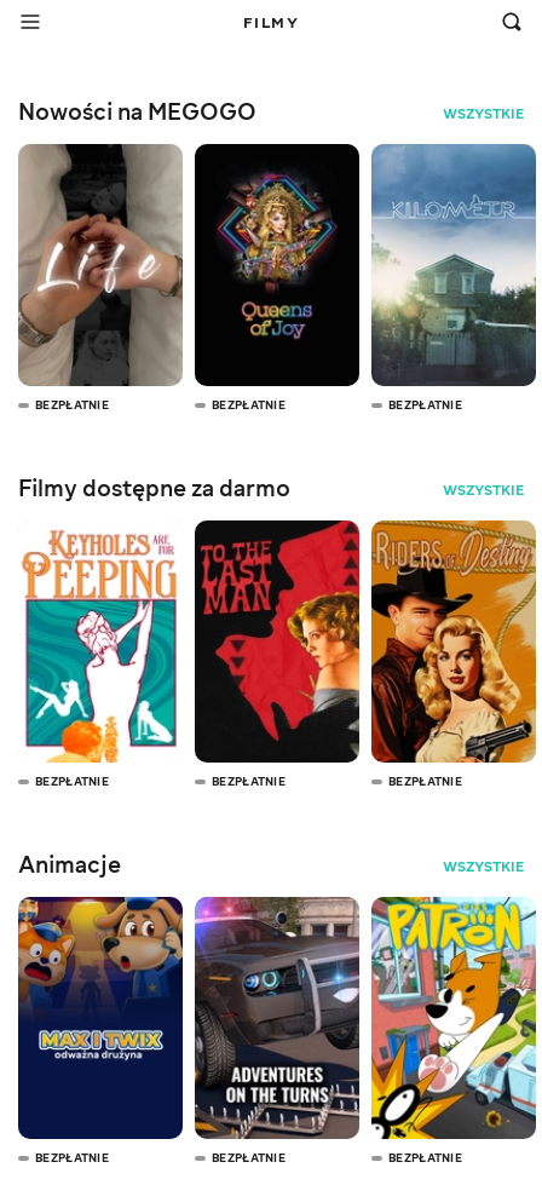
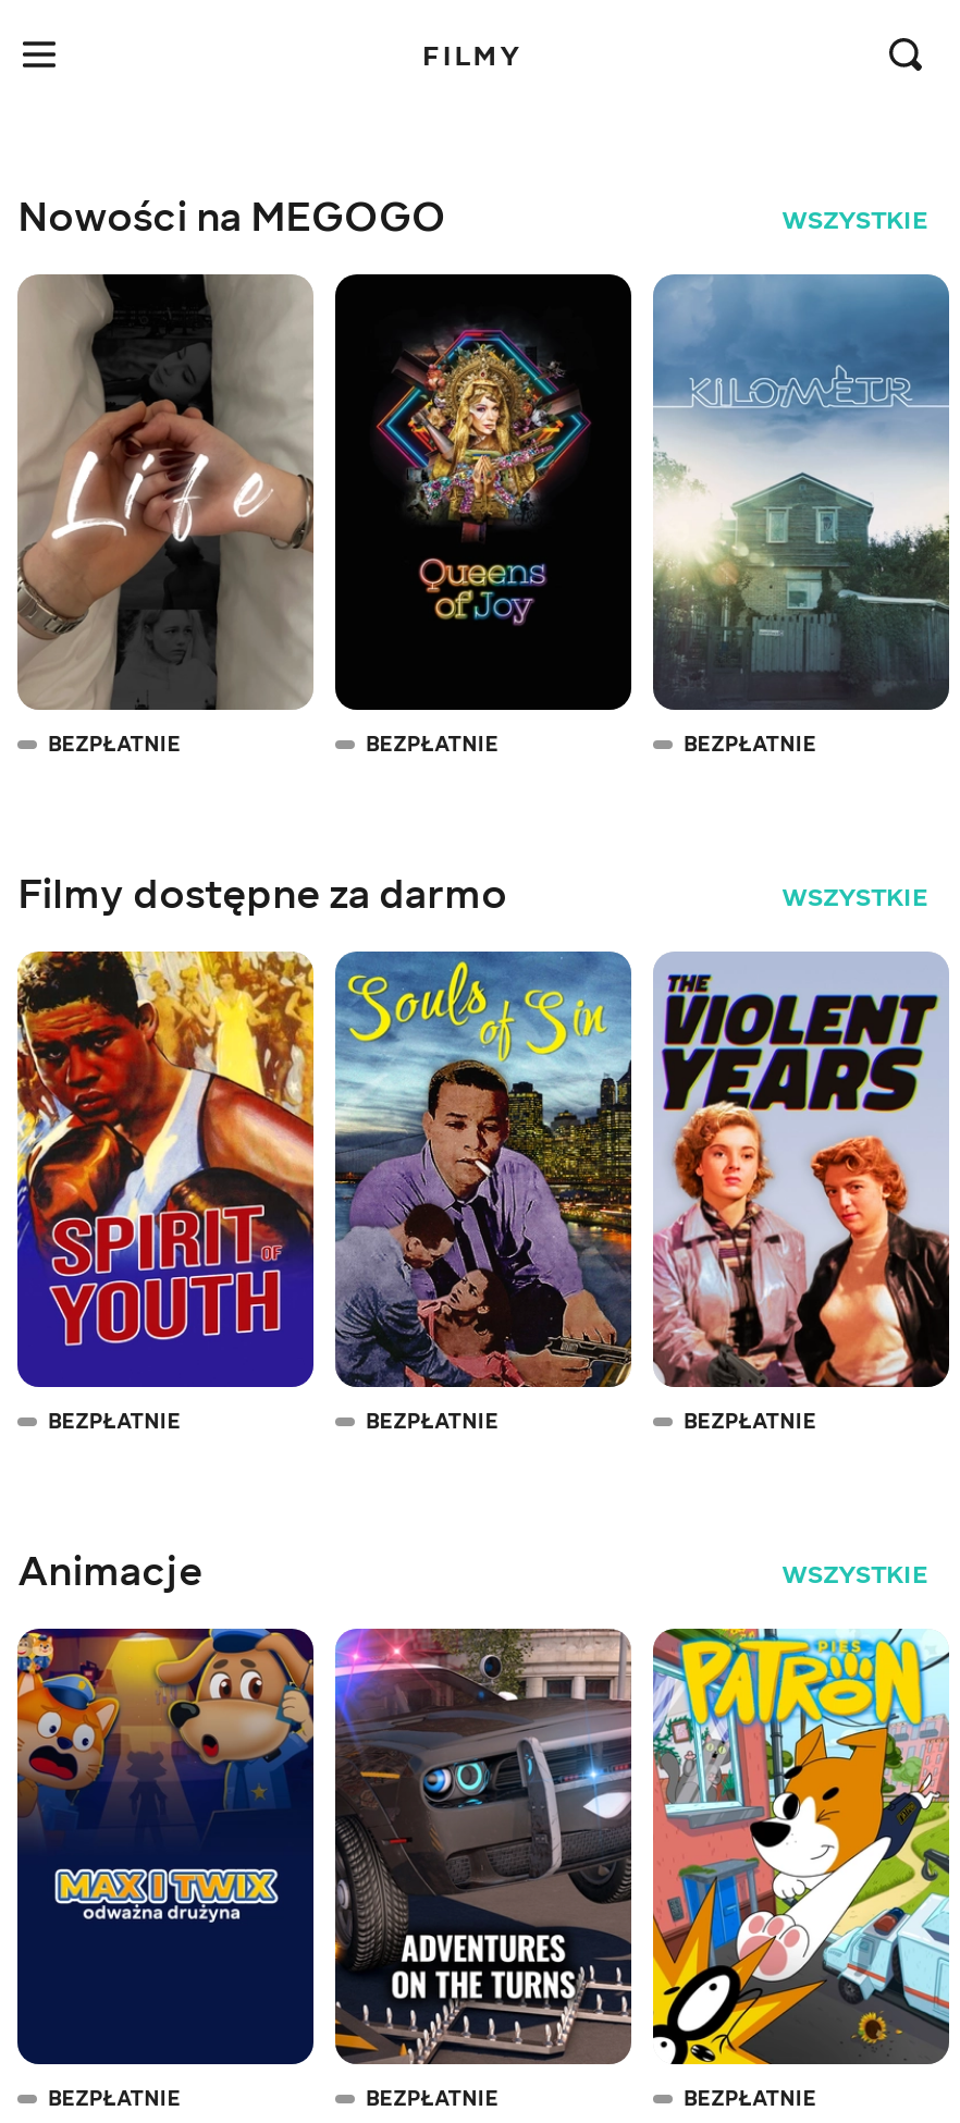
- [image]
+ [image]

- [image]
+ [image]

- [image]
+ [image]
